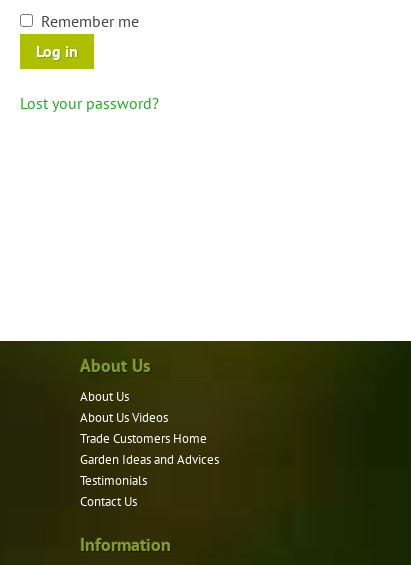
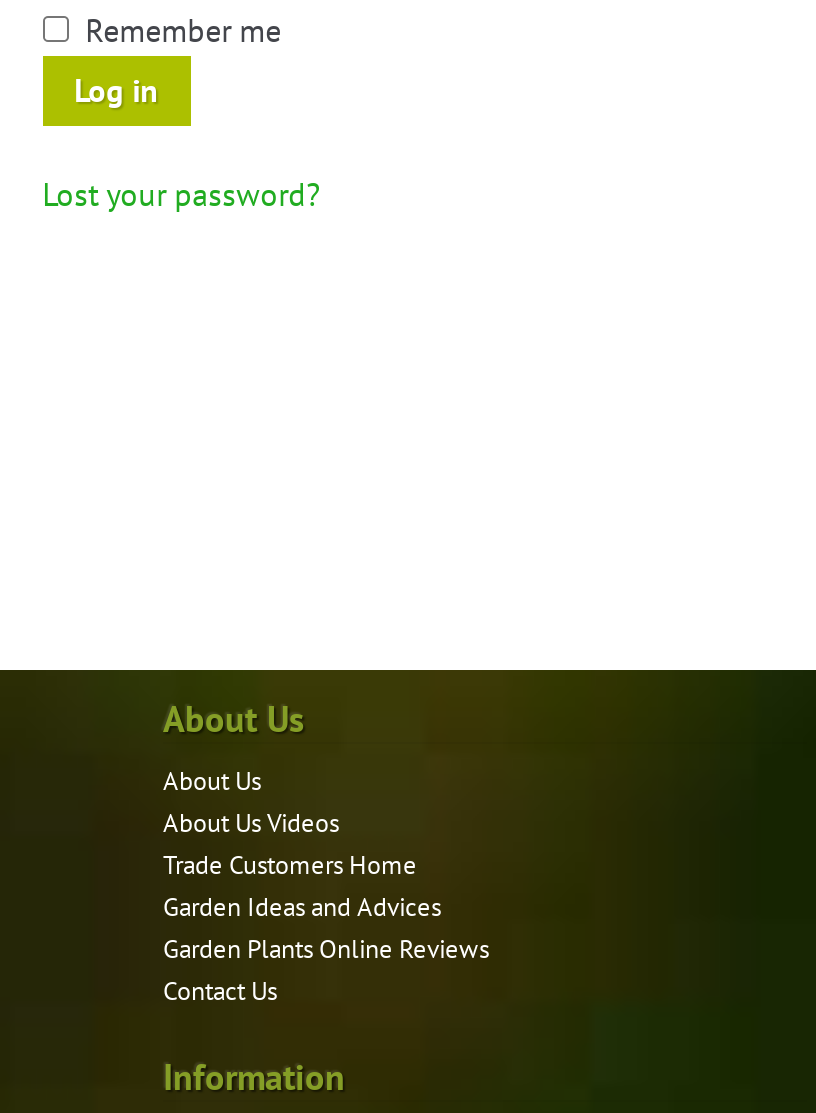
- Testimonials
+ Garden Plants Online Reviews
